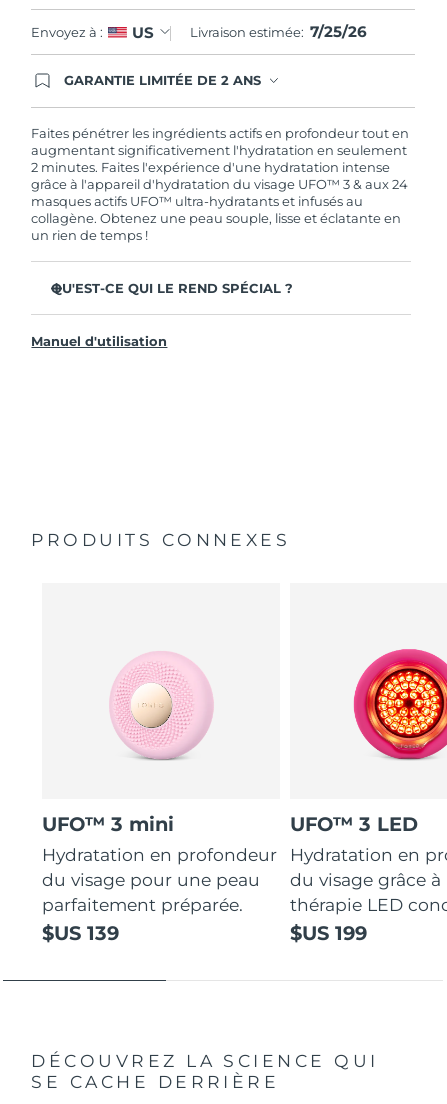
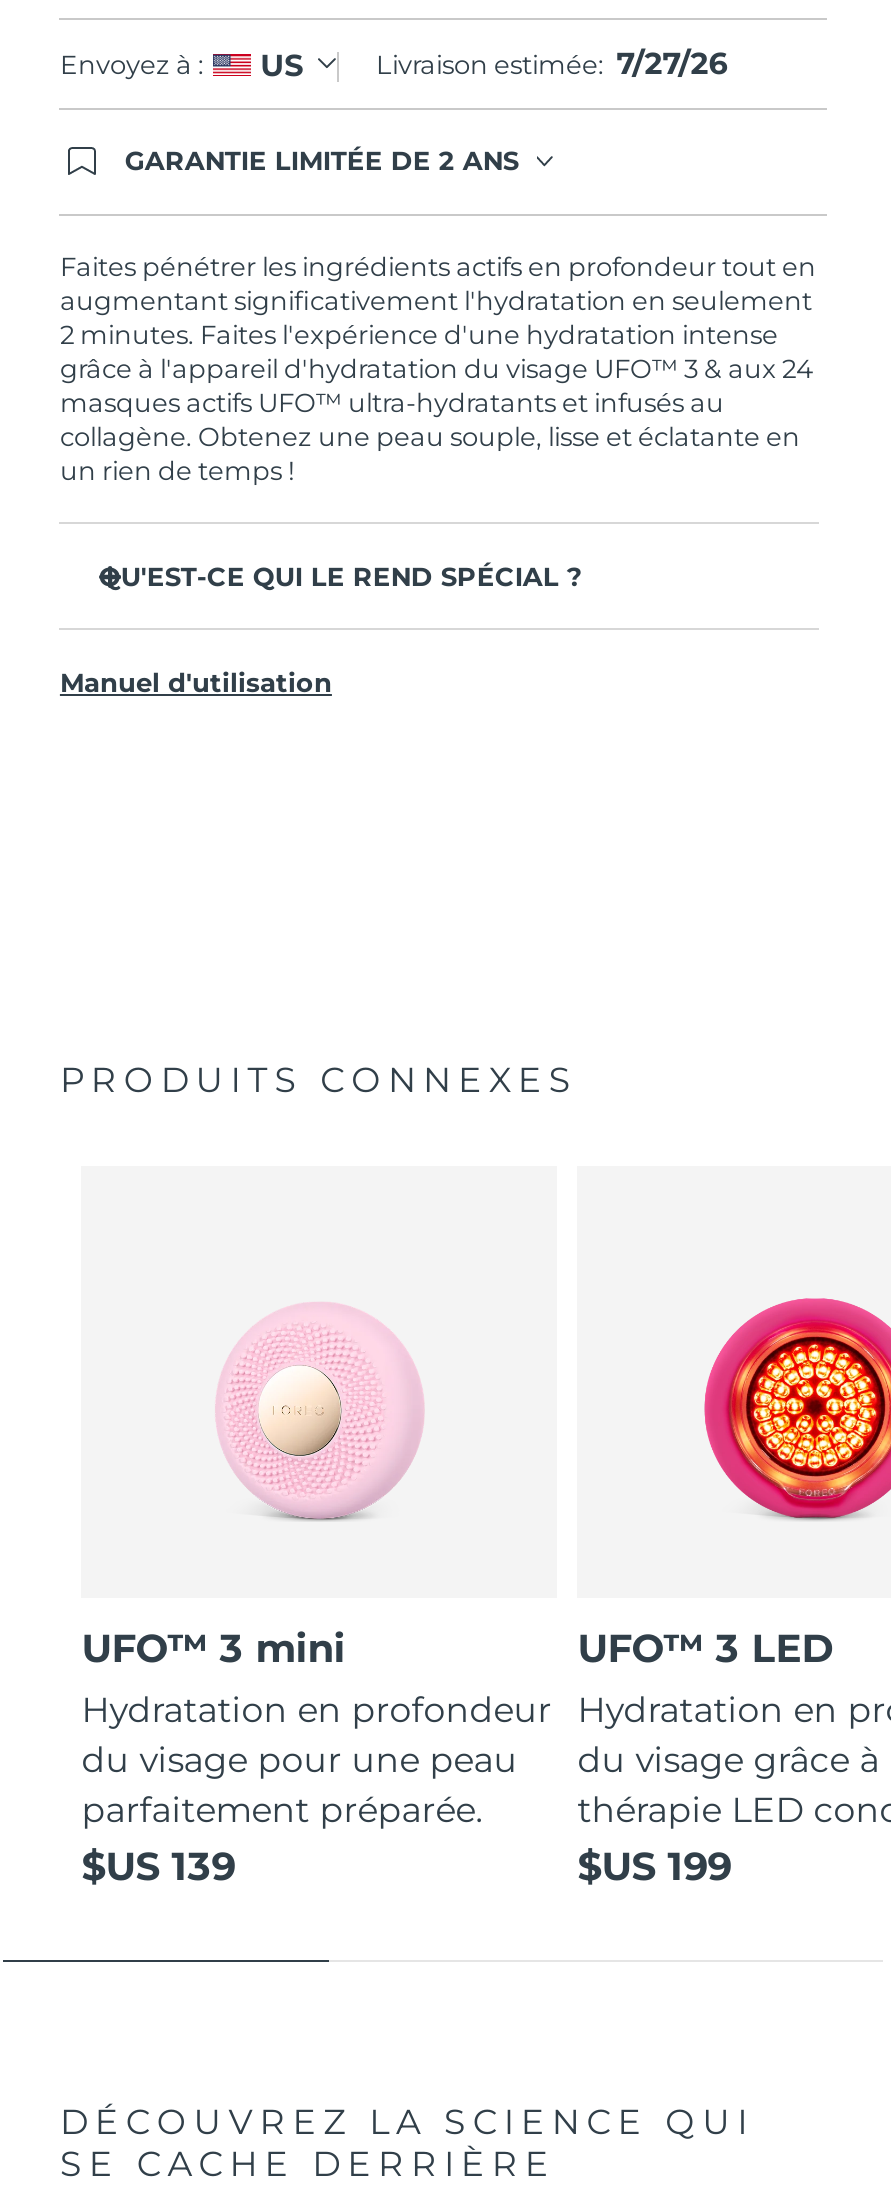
- Livraison estimée: 7/25/26
+ Livraison estimée: 7/27/26
